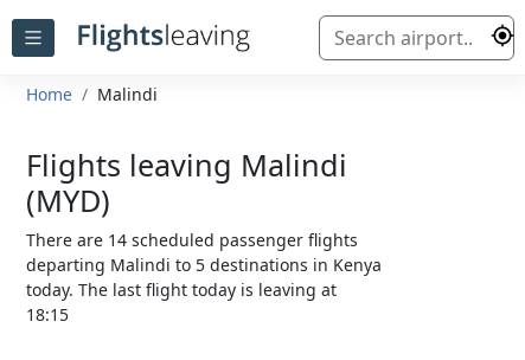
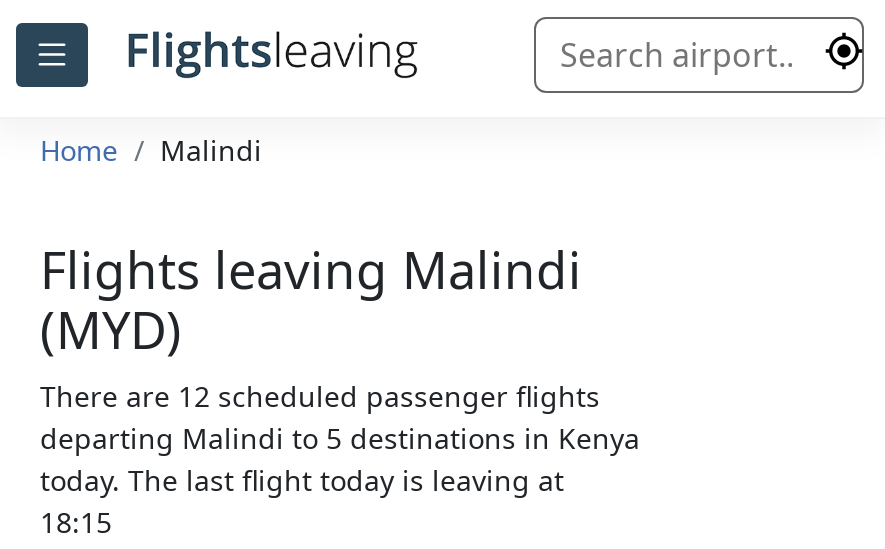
- There are 14 scheduled passenger flights
+ There are 12 scheduled passenger flights
